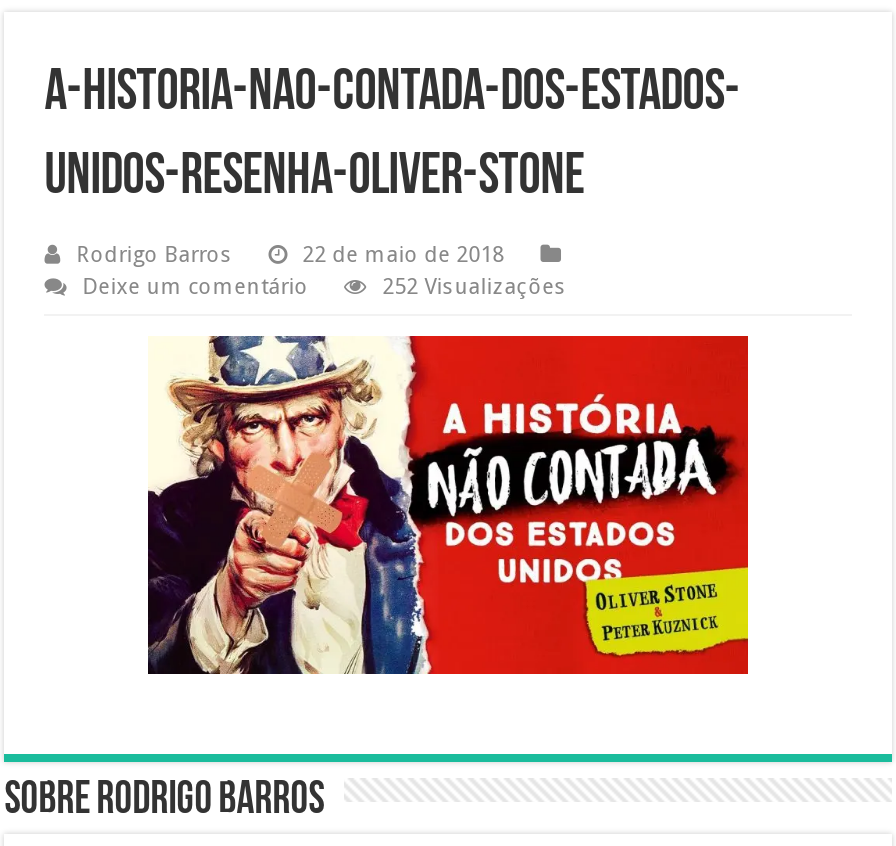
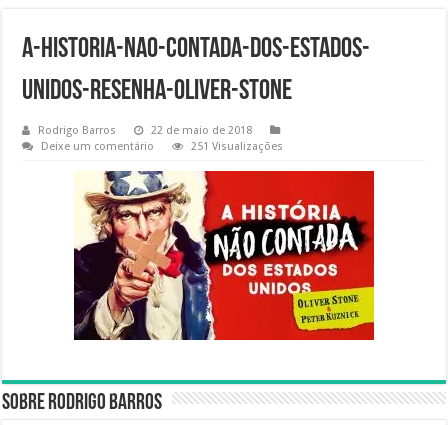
- 252 Visualizações
+ 251 Visualizações
